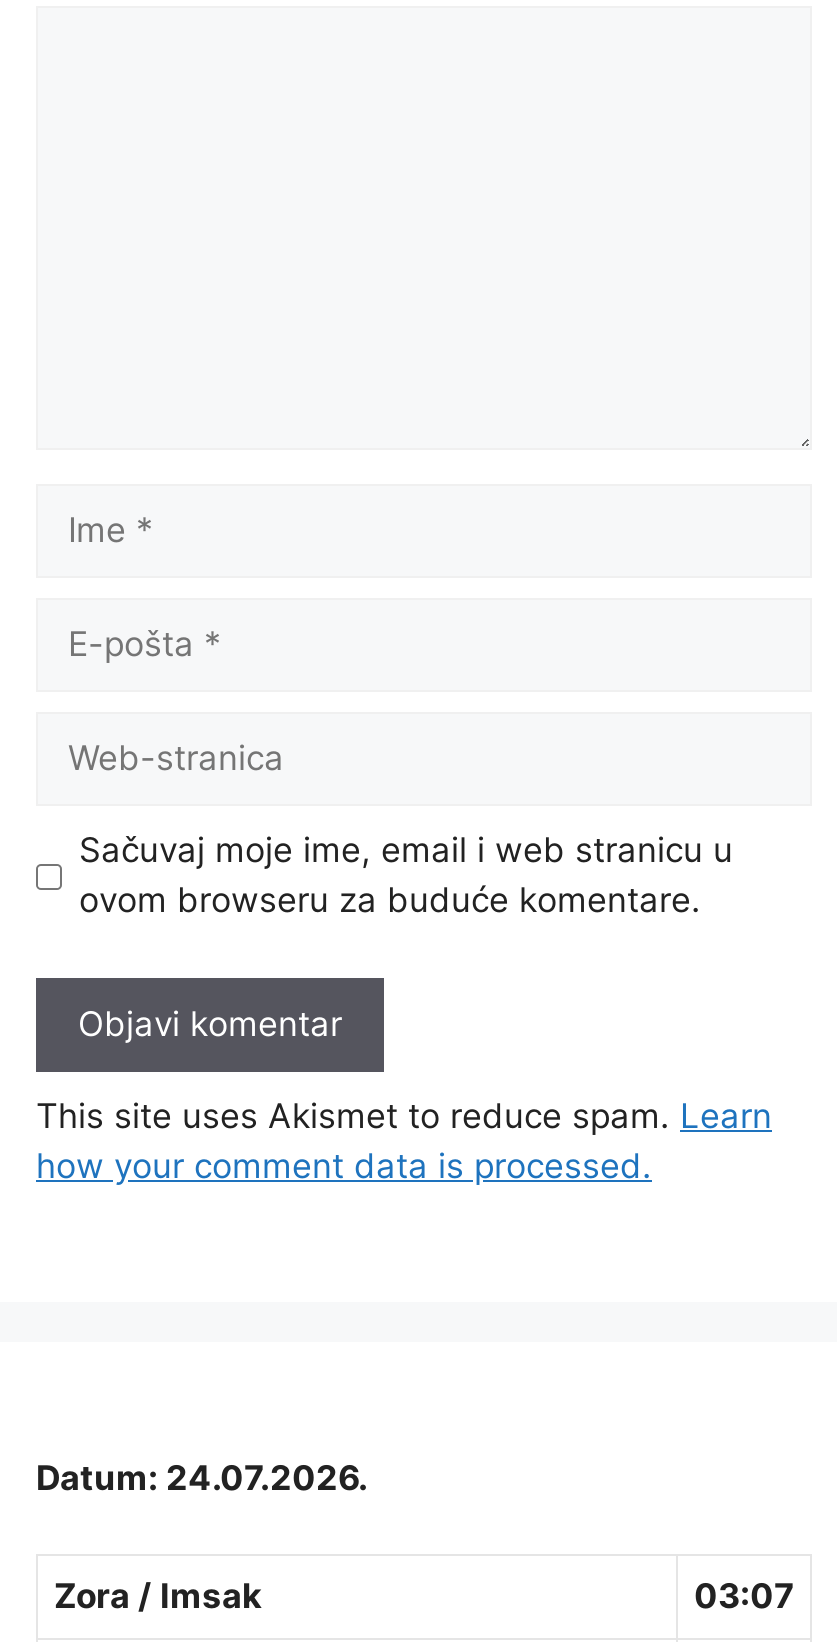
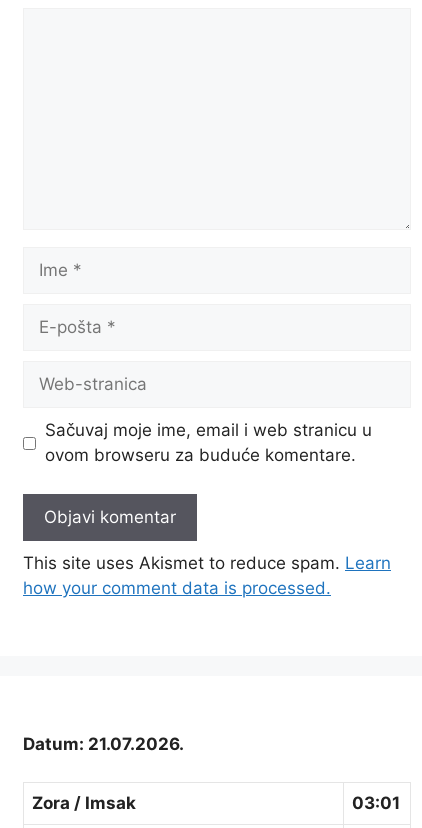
- Datum: 24.07.2026.
+ Datum: 21.07.2026.

- 03:07
+ 03:01
